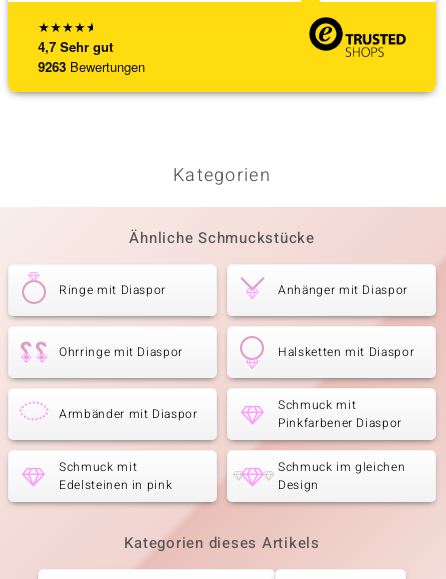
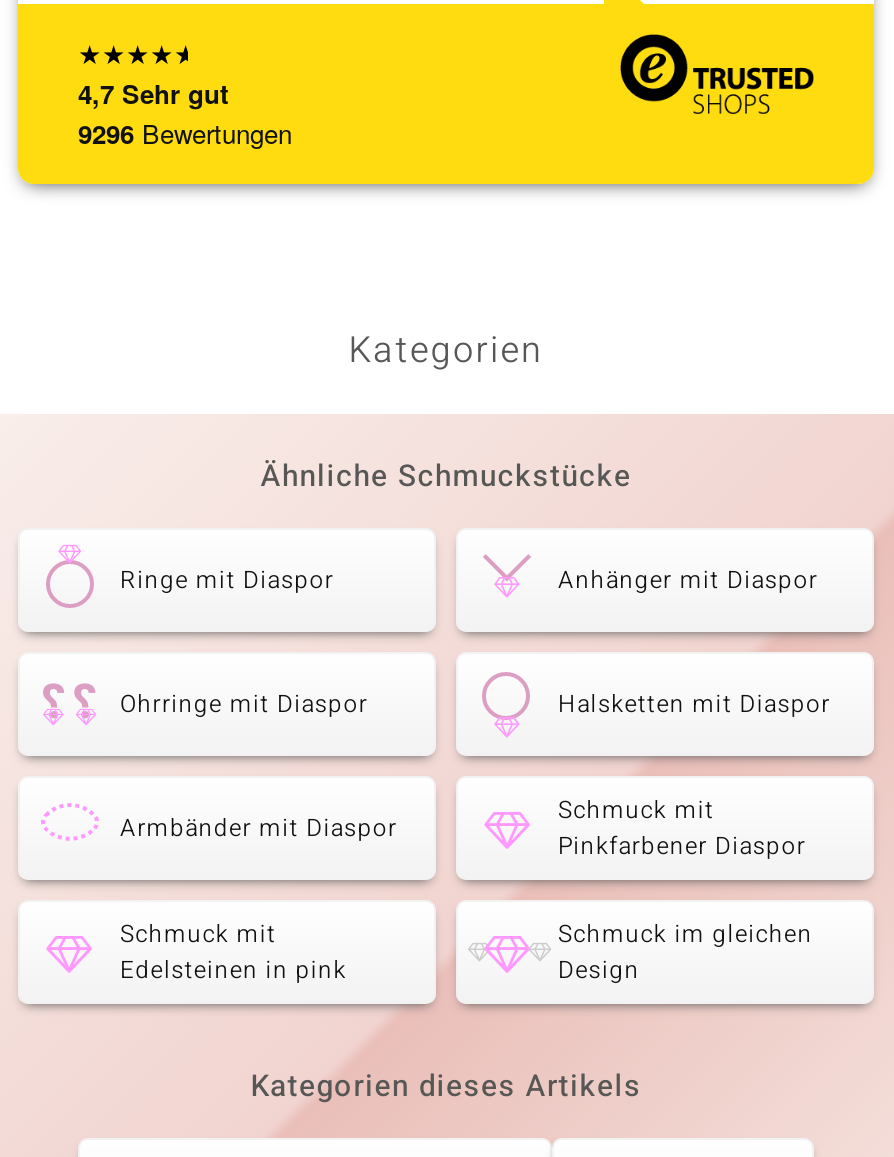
- 9263 Bewertungen
+ 9296 Bewertungen
